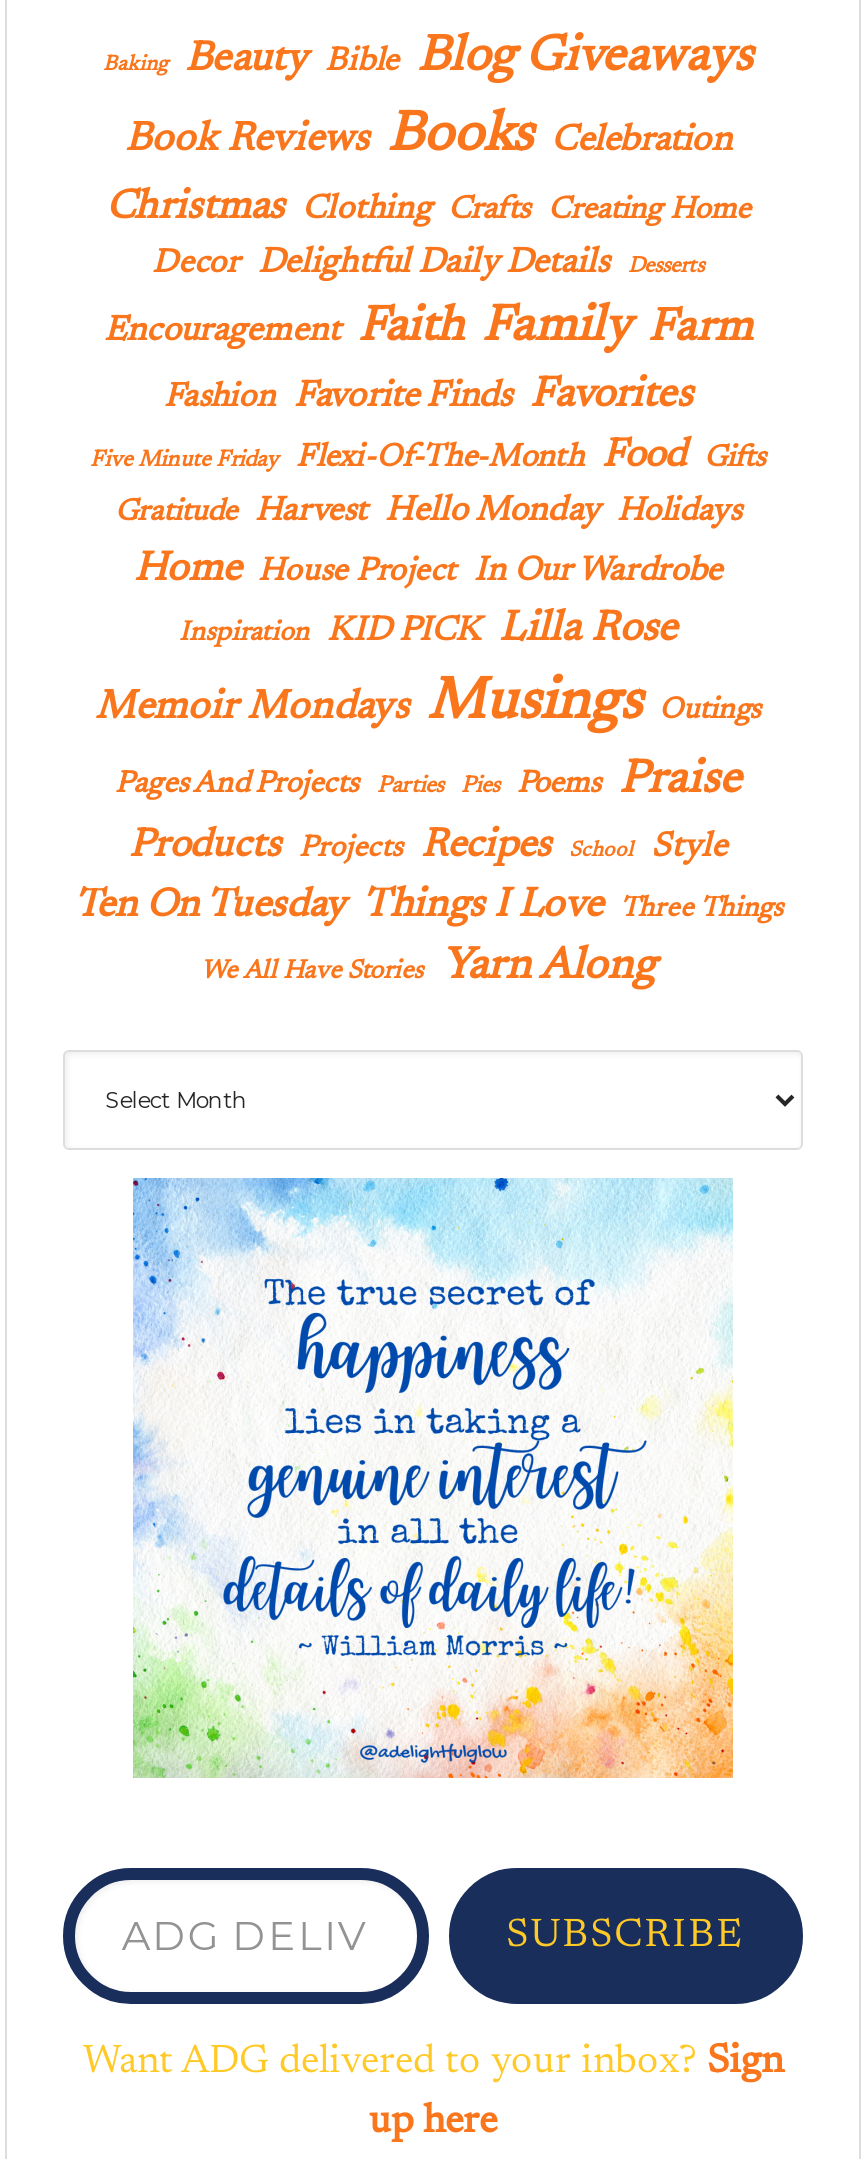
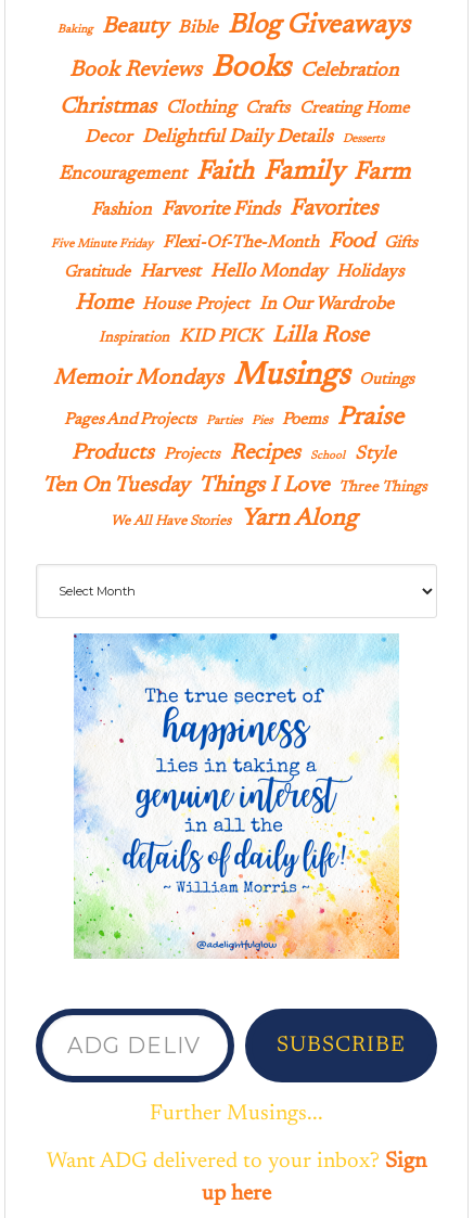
+ Further Musings...
